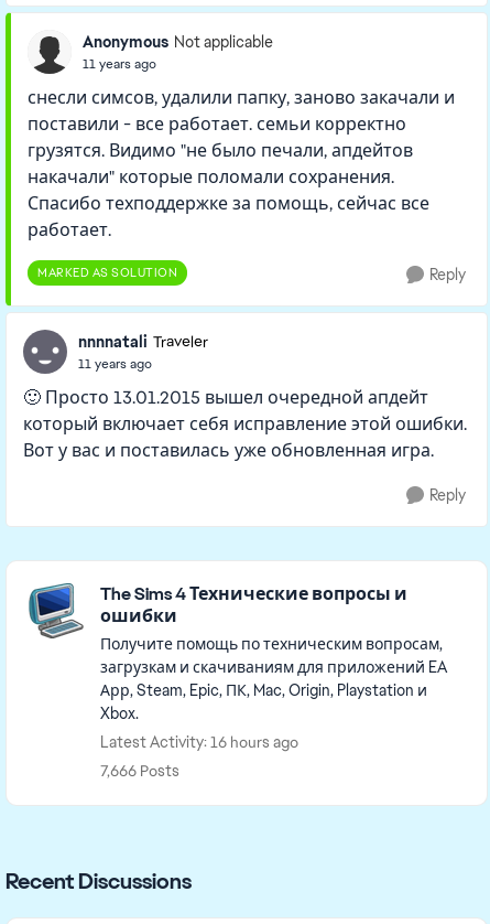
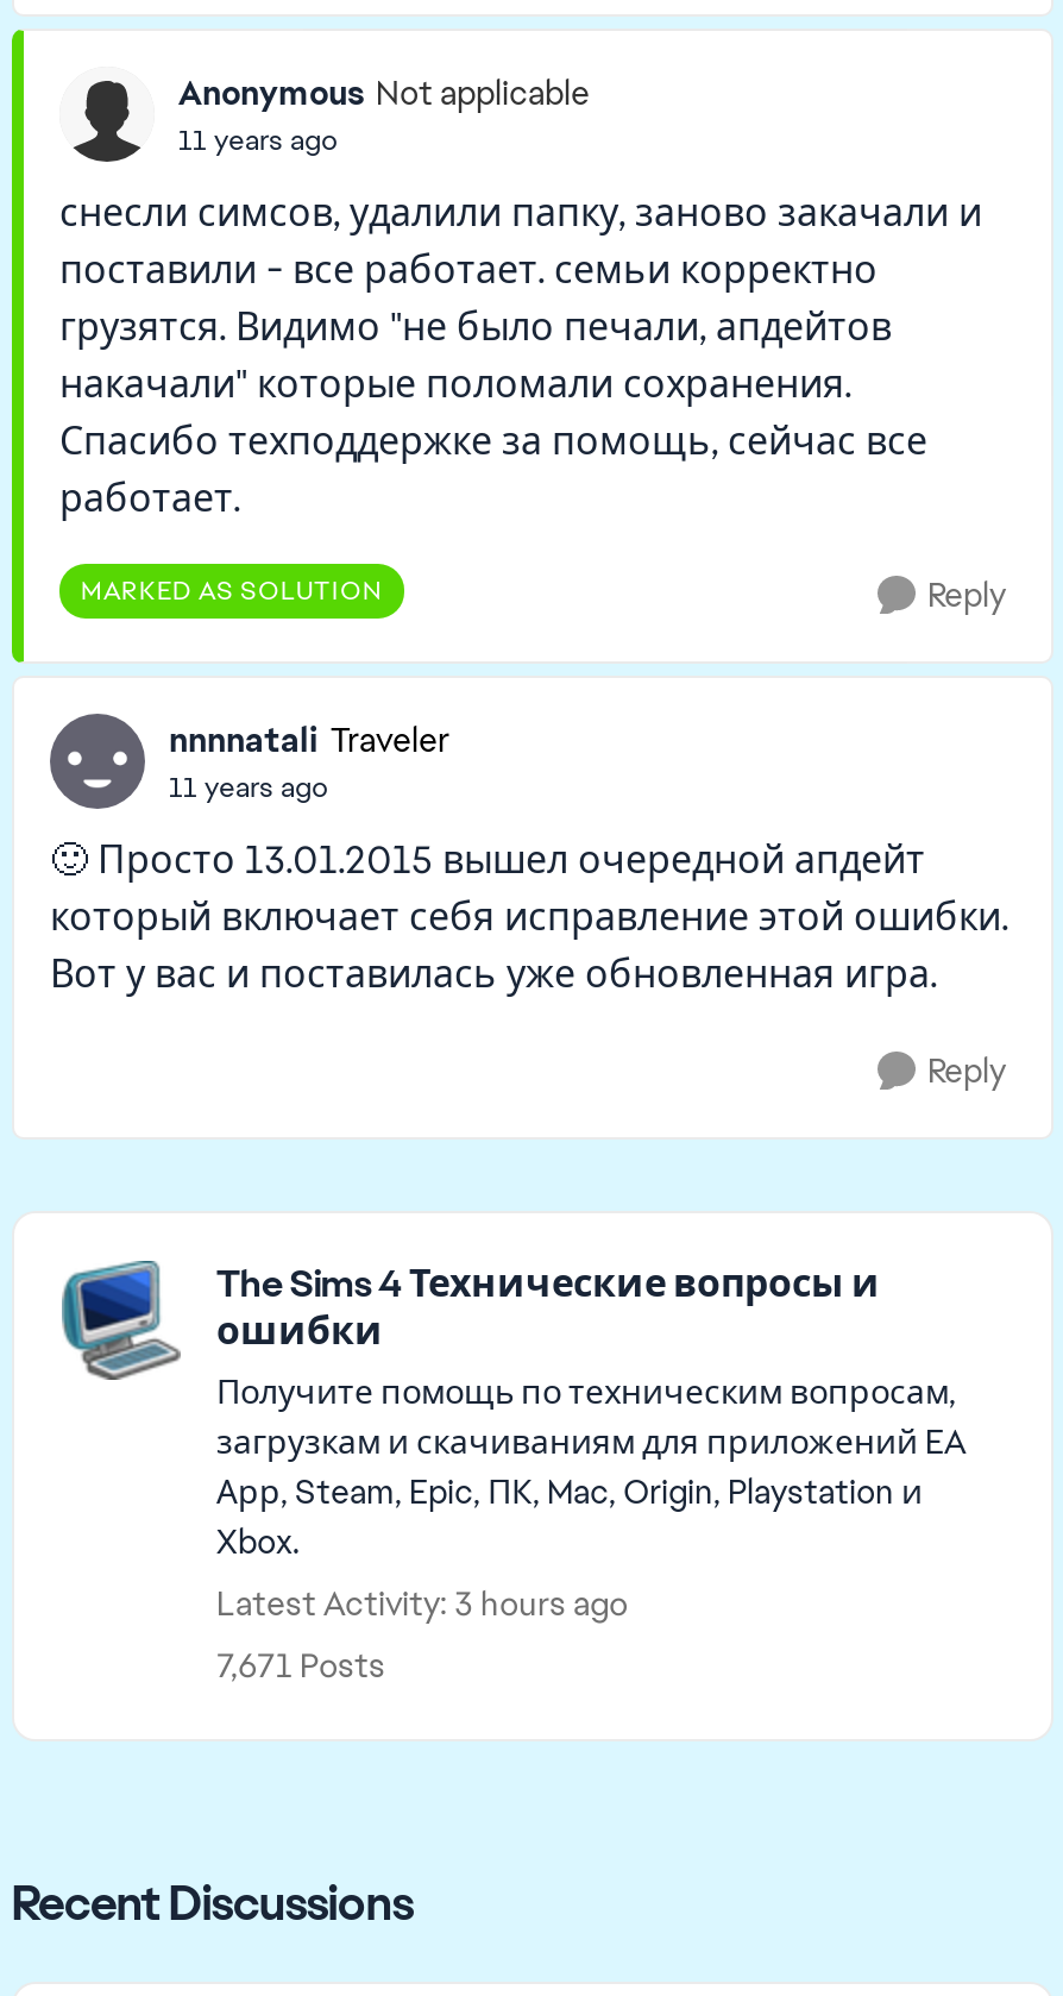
- Latest Activity: 16 hours ago
+ Latest Activity: 3 hours ago

- 7,666 Posts
+ 7,671 Posts
